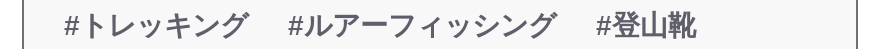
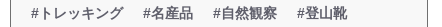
- #ルアーフィッシング
+ #名産品
+ #自然観察
